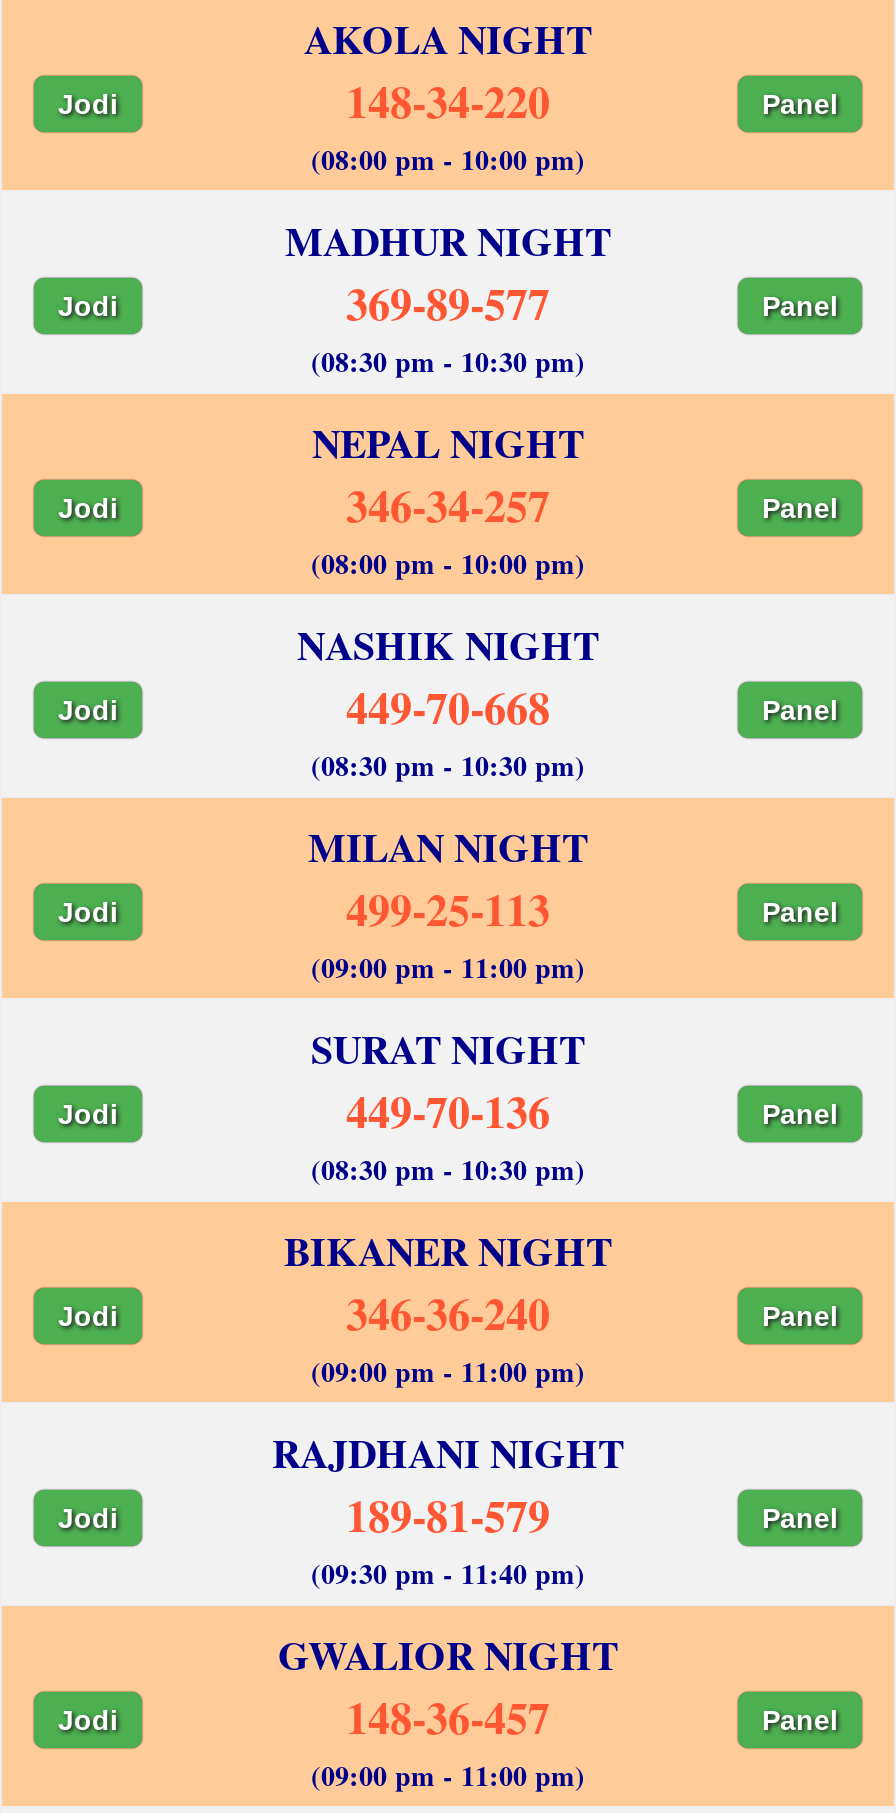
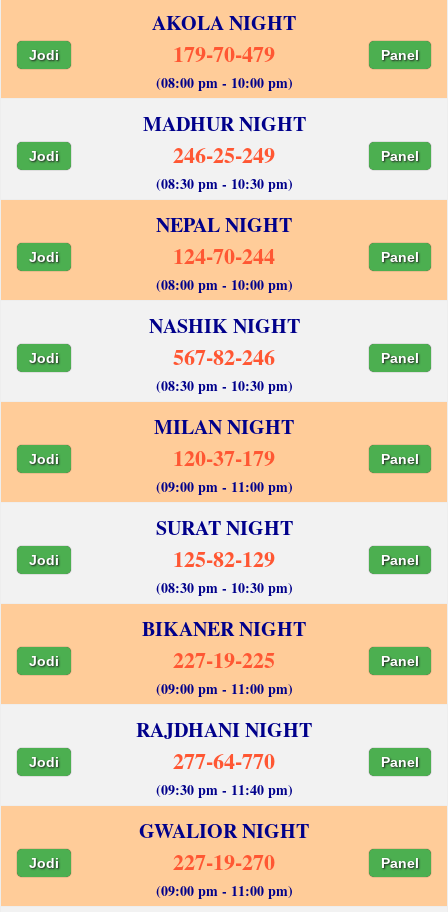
- 148-34-220
+ 179-70-479

- 369-89-577
+ 246-25-249

- 346-34-257
+ 124-70-244

- 449-70-668
+ 567-82-246

- 499-25-113
+ 120-37-179

- 449-70-136
+ 125-82-129

- 346-36-240
+ 227-19-225

- 189-81-579
+ 277-64-770

- 148-36-457
+ 227-19-270
